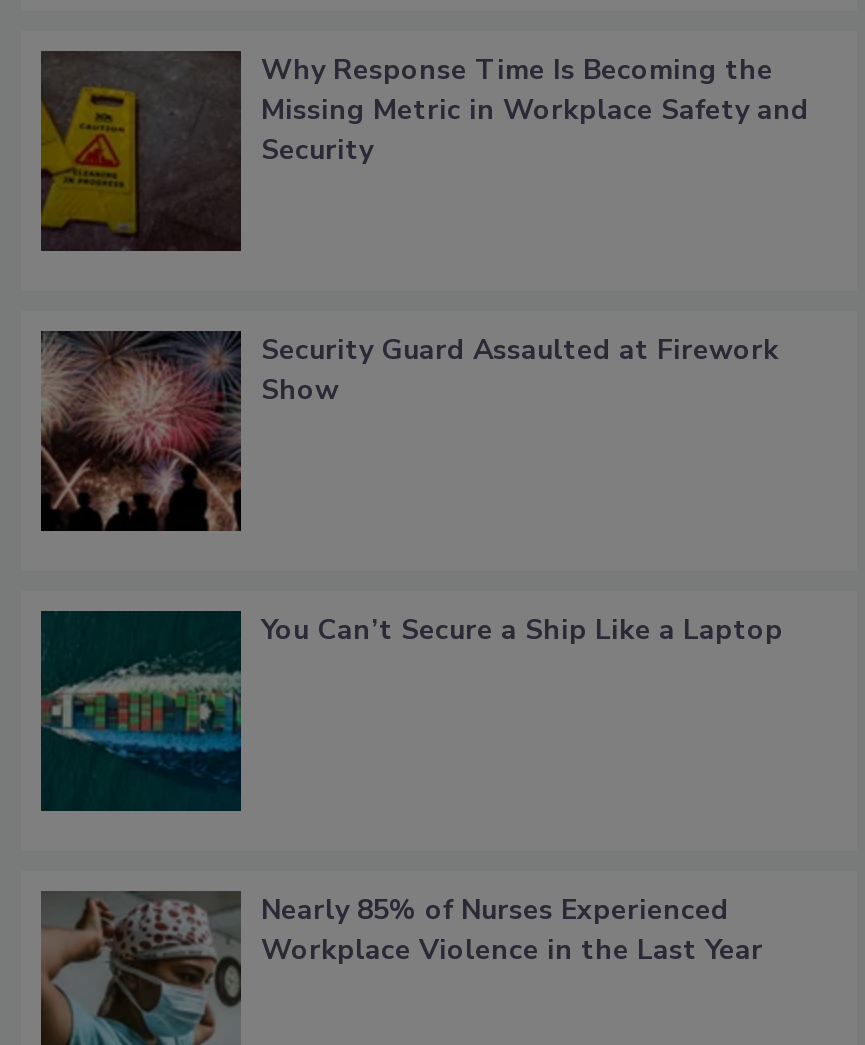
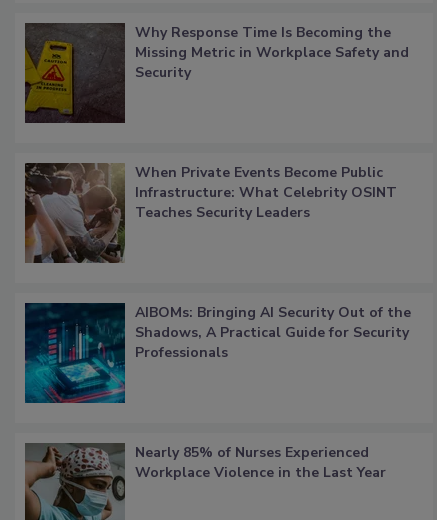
- [image]
- Security Guard Assaulted at Firework
- Show
+ [image]
+ When Private Events Become Public
+ Infrastructure: What Celebrity OSINT
+ Teaches Security Leaders

- [image]
- You Can’t Secure a Ship Like a Laptop
+ [image]
+ AIBOMs: Bringing AI Security Out of the
+ Shadows, A Practical Guide for Security
+ Professionals
